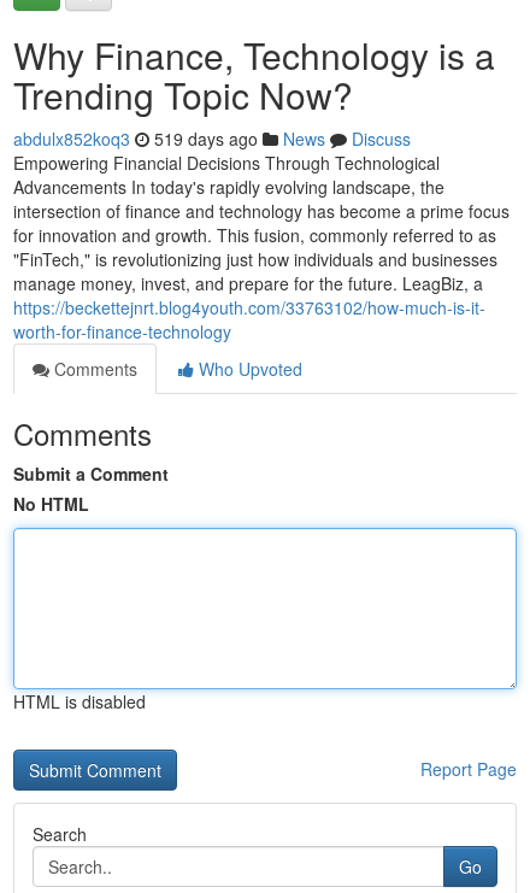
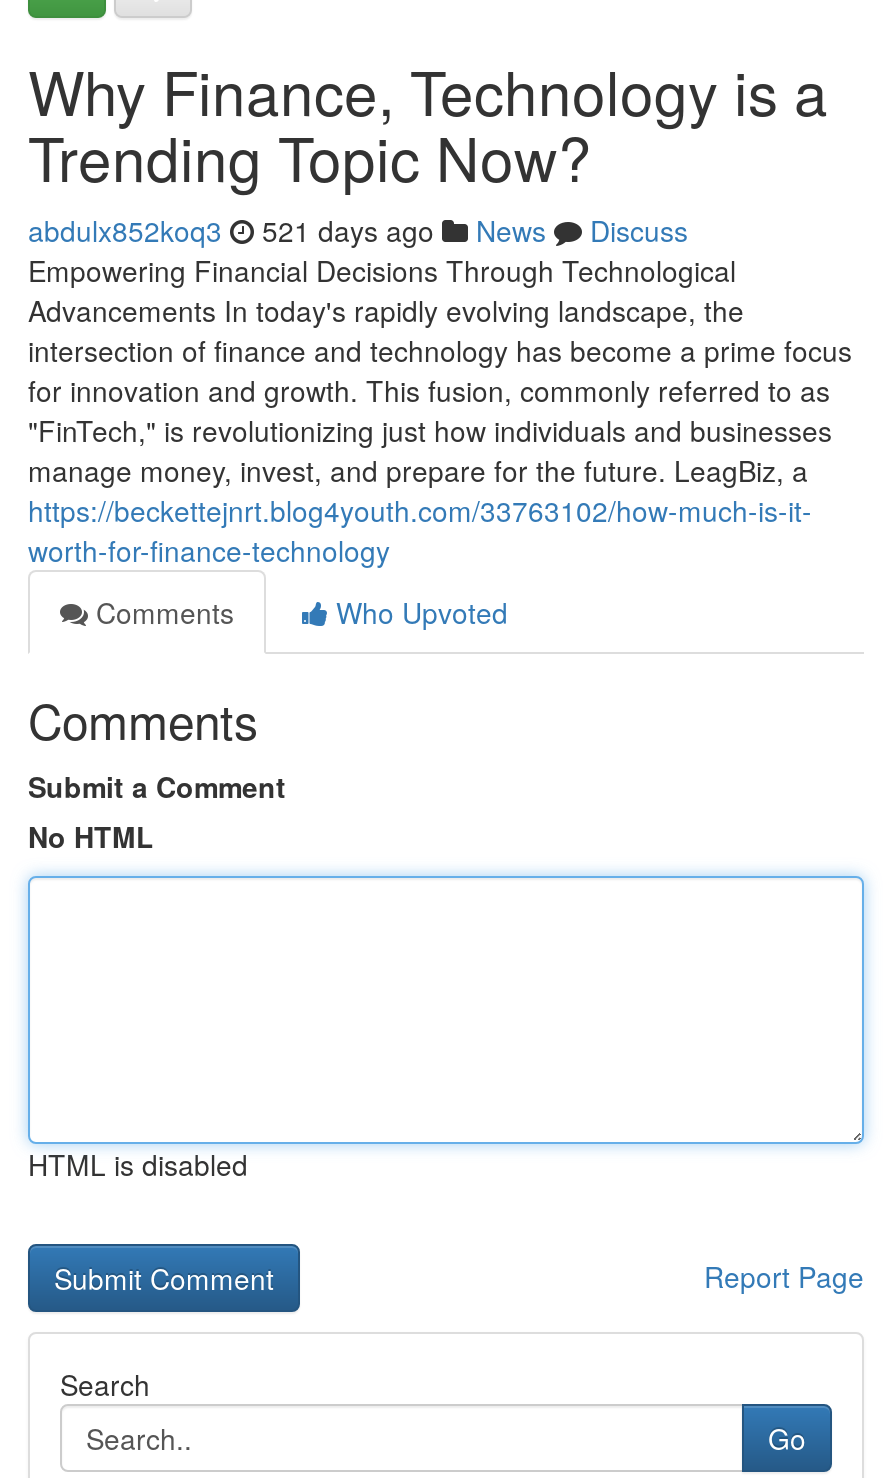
- abdulx852koq3 519 days ago News Discuss
+ abdulx852koq3 521 days ago News Discuss
